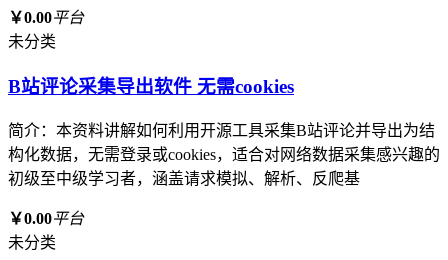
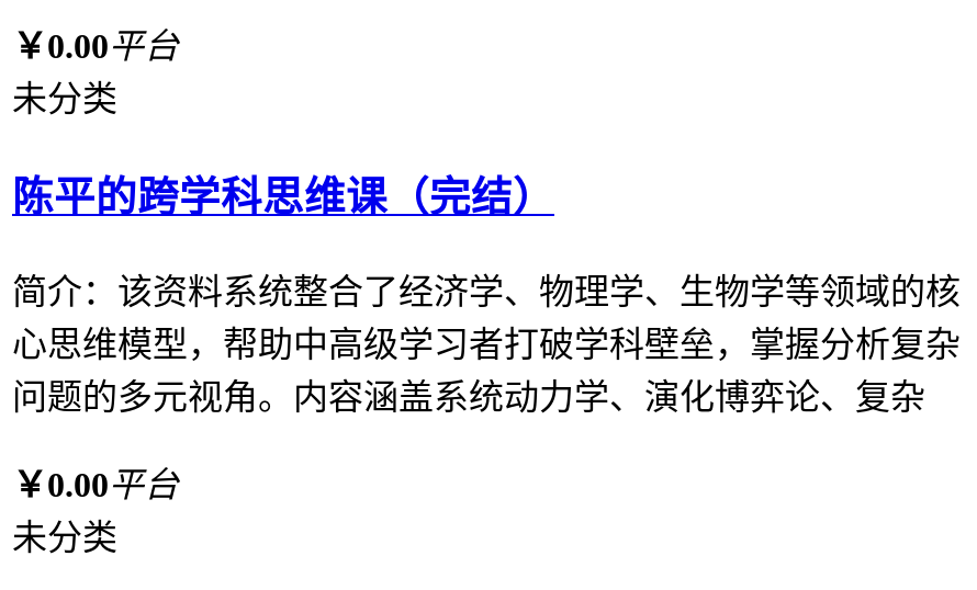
- B站评论采集导出软件 无需cookies
+ 陈平的跨学科思维课（完结）

- 简介：本资料讲解如何利用开源工具采集B站评论并导出为结
- 构化数据，无需登录或cookies，适合对网络数据采集感兴趣的
- 初级至中级学习者，涵盖请求模拟、解析、反爬基
+ 简介：该资料系统整合了经济学、物理学、生物学等领域的核
+ 心思维模型，帮助中高级学习者打破学科壁垒，掌握分析复杂
+ 问题的多元视角。内容涵盖系统动力学、演化博弈论、复杂
